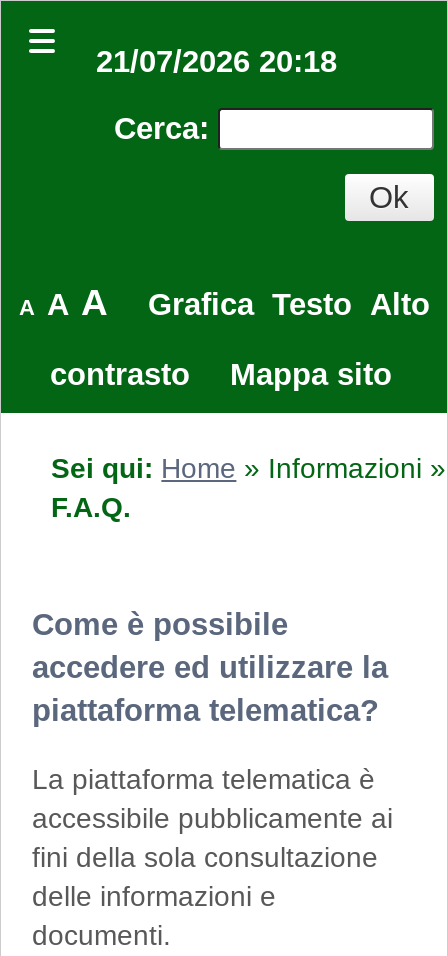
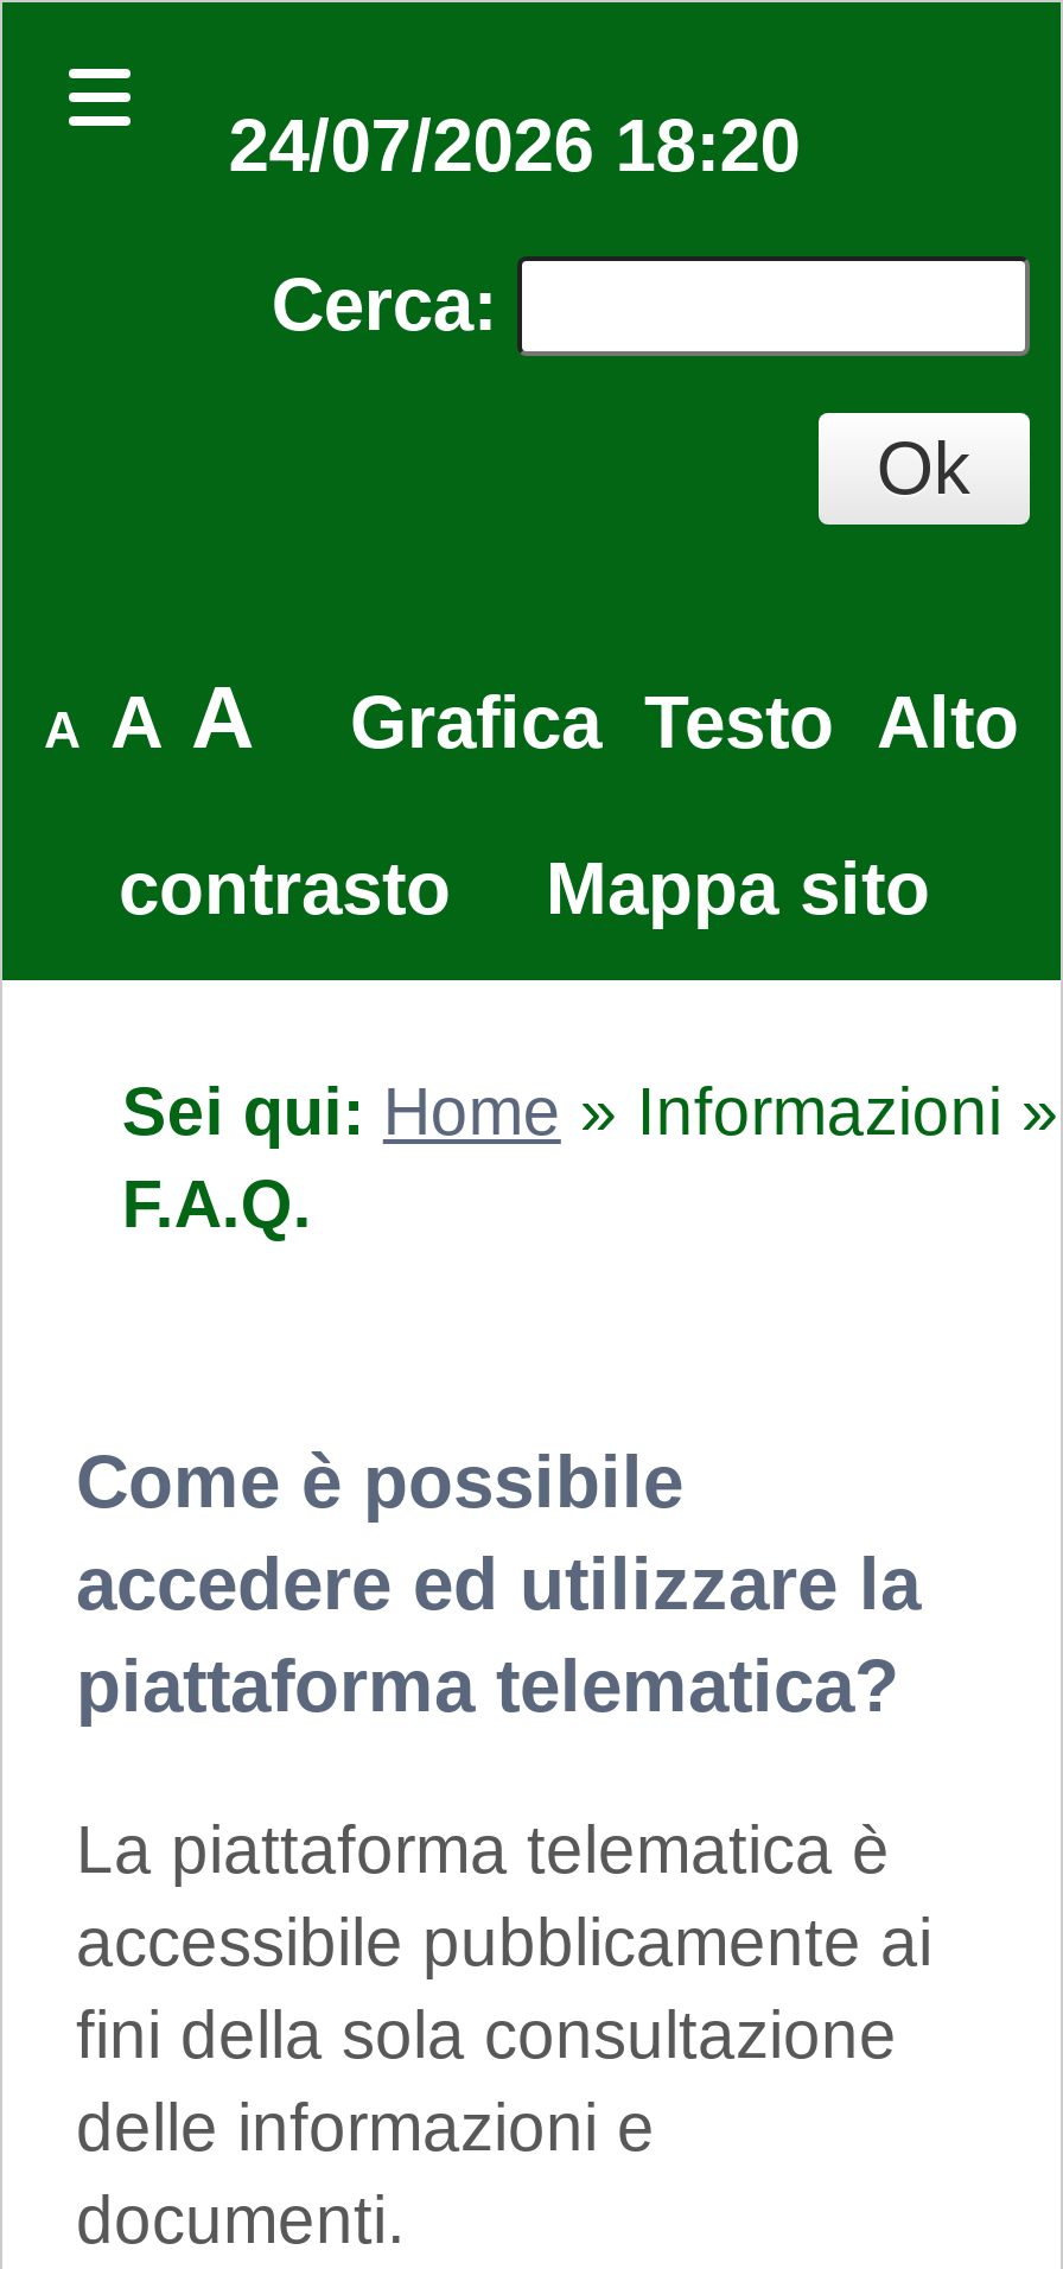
- 21/07/2026 20:18
+ 24/07/2026 18:20
